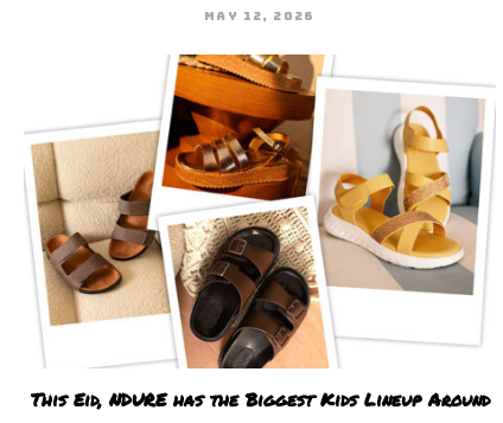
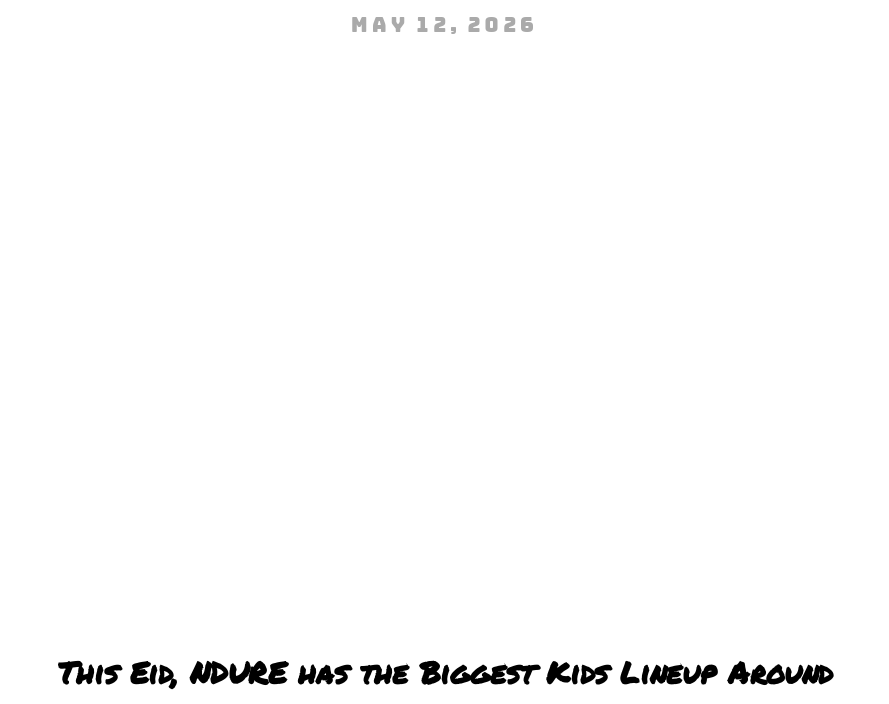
- [image]
